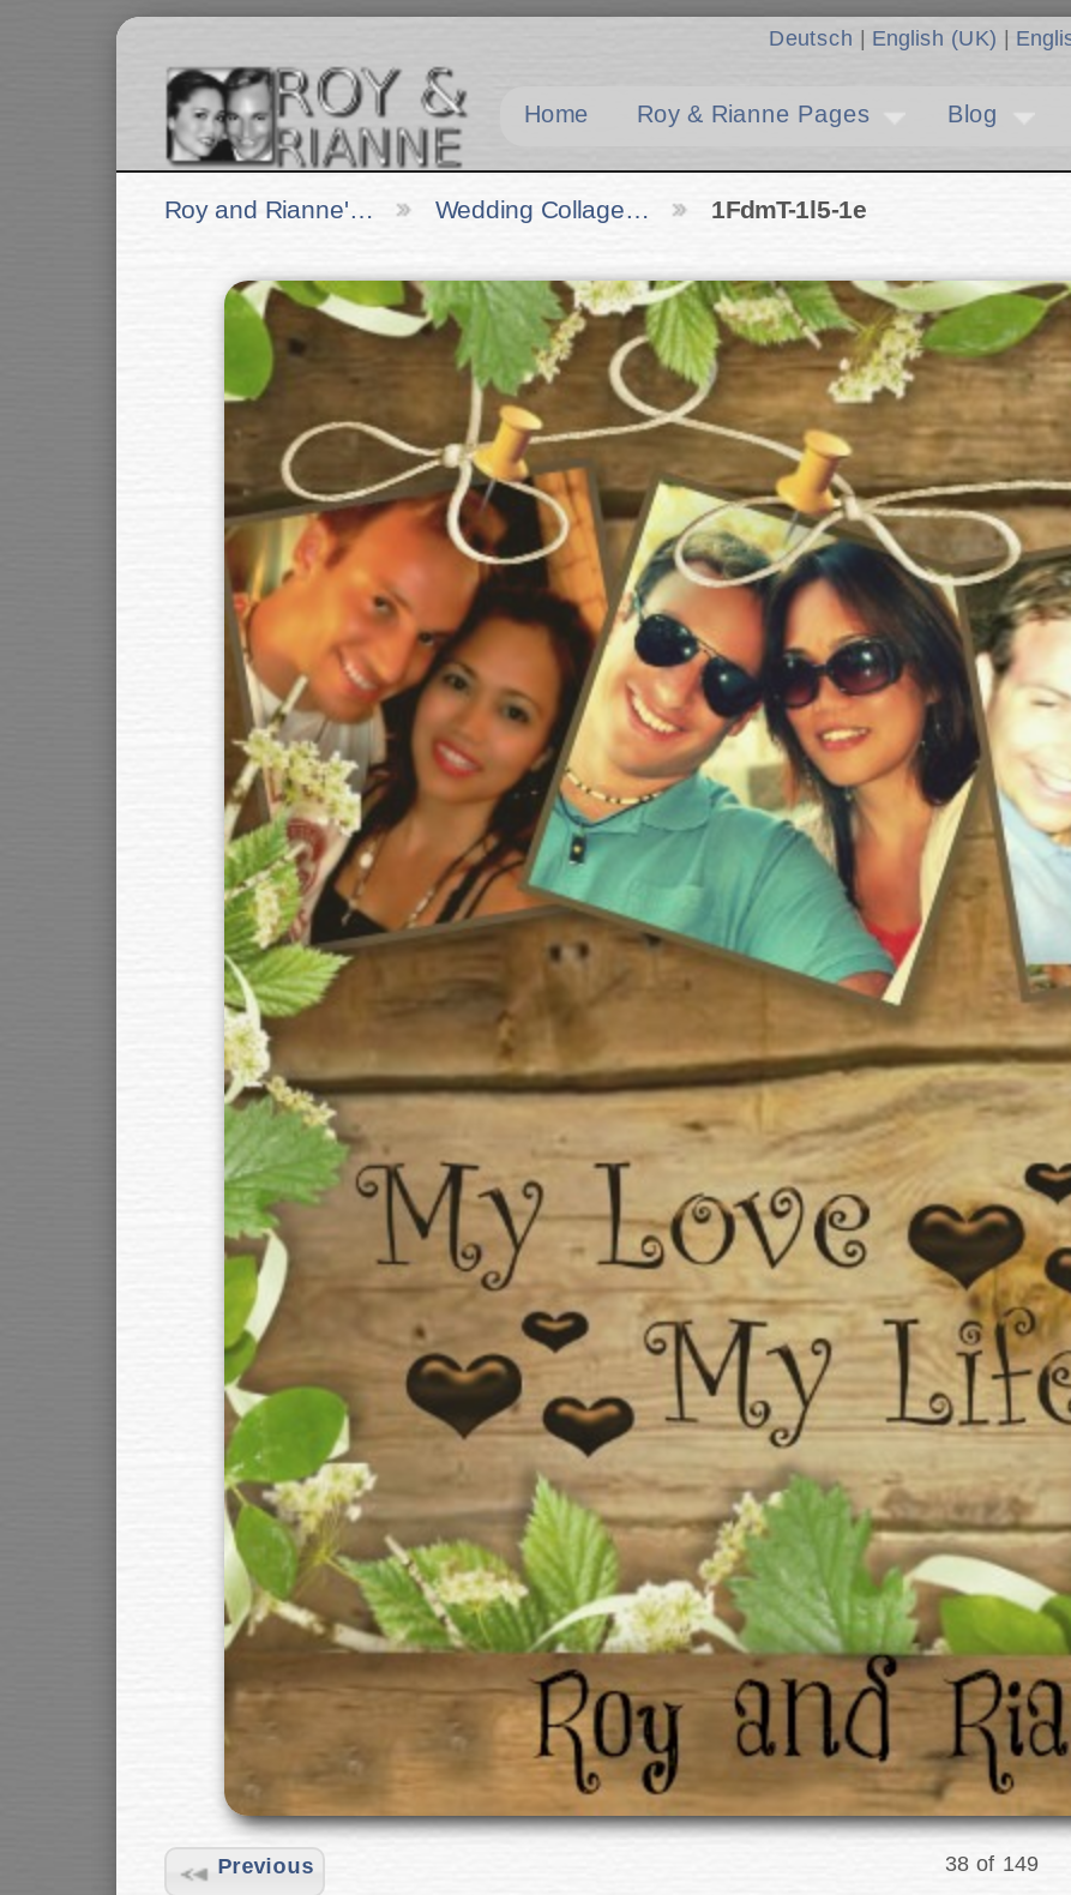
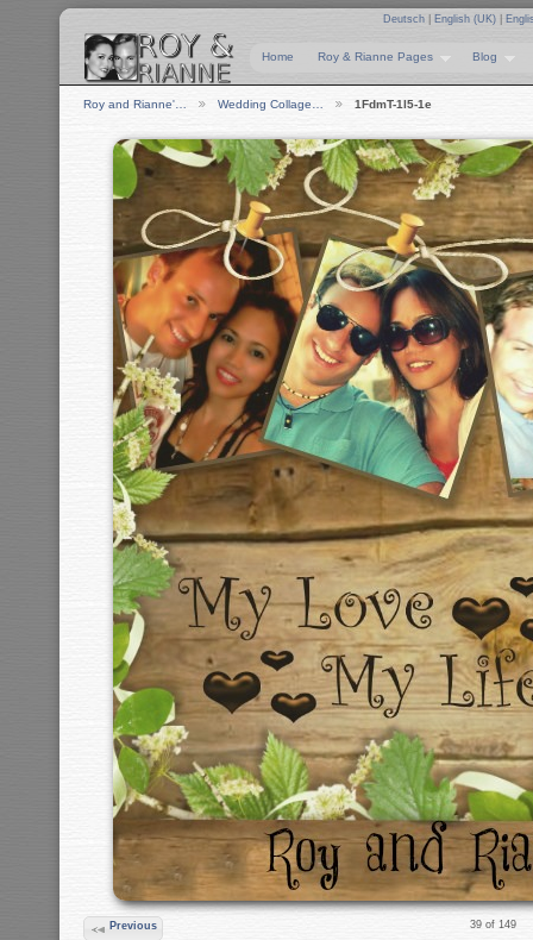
- 38 of 149
+ 39 of 149
